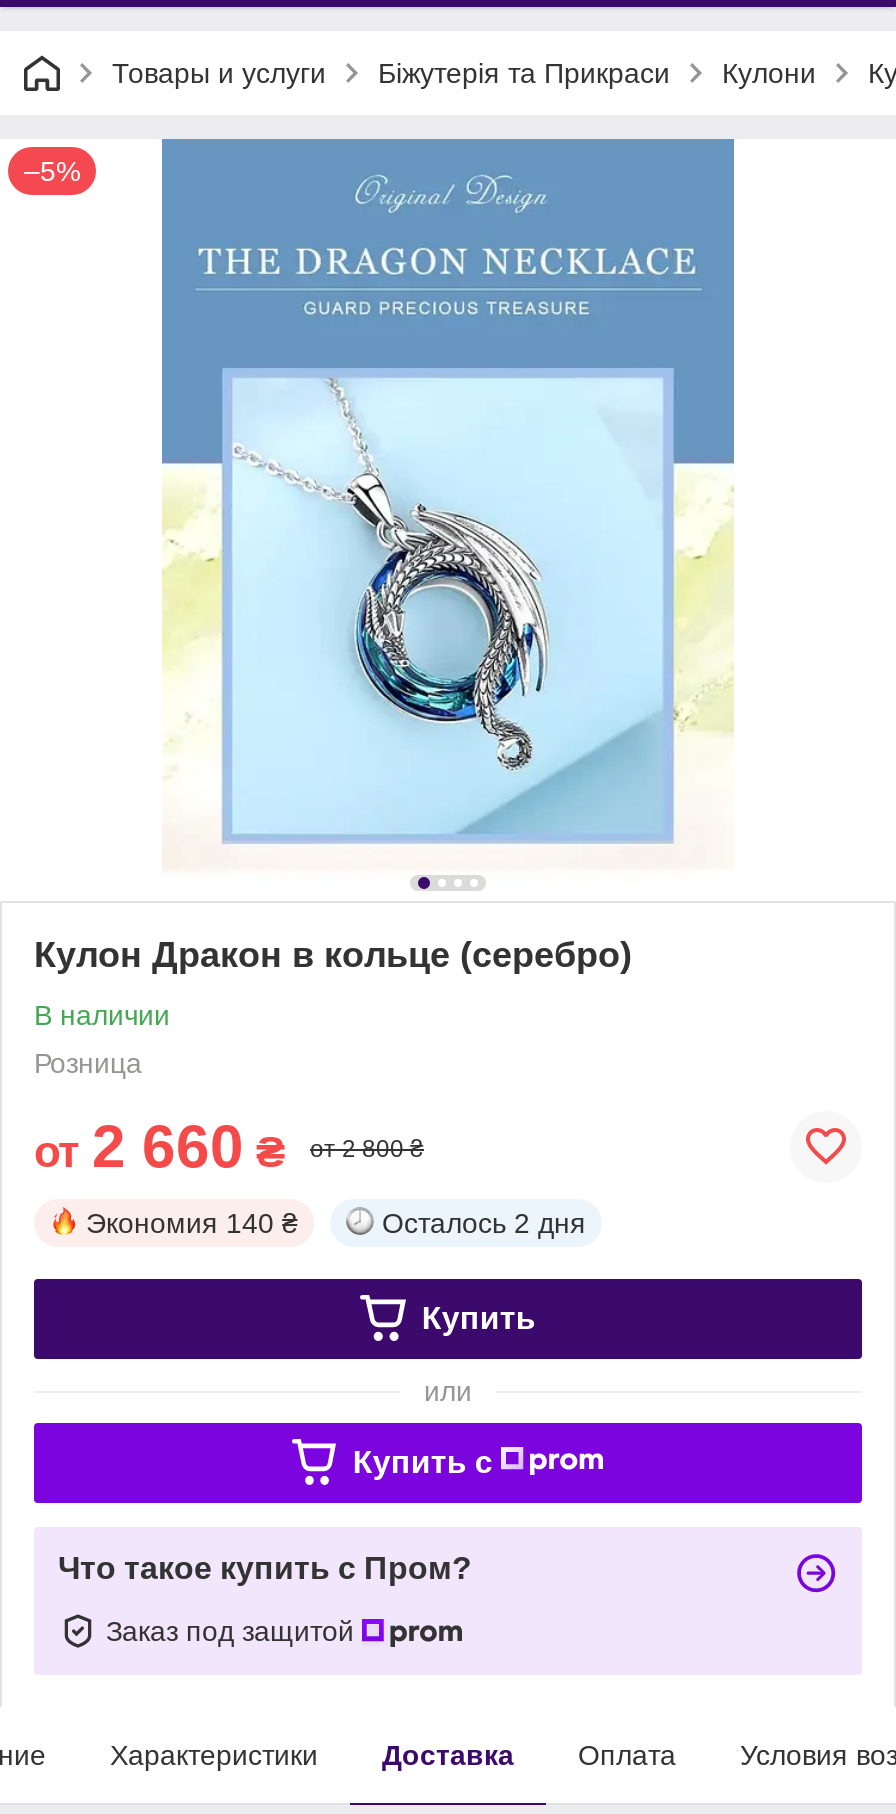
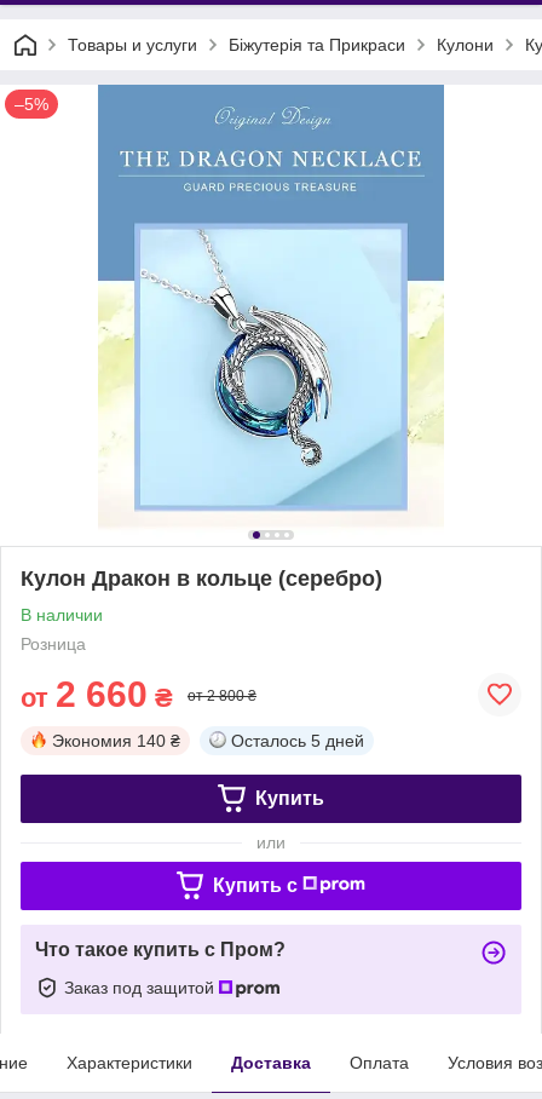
- Осталось 2 дня
+ Осталось 5 дней
